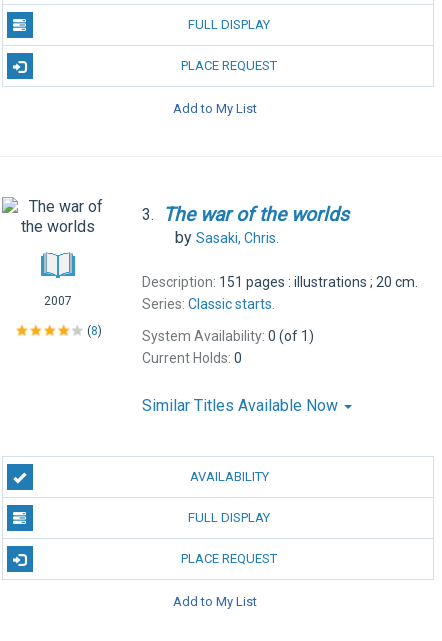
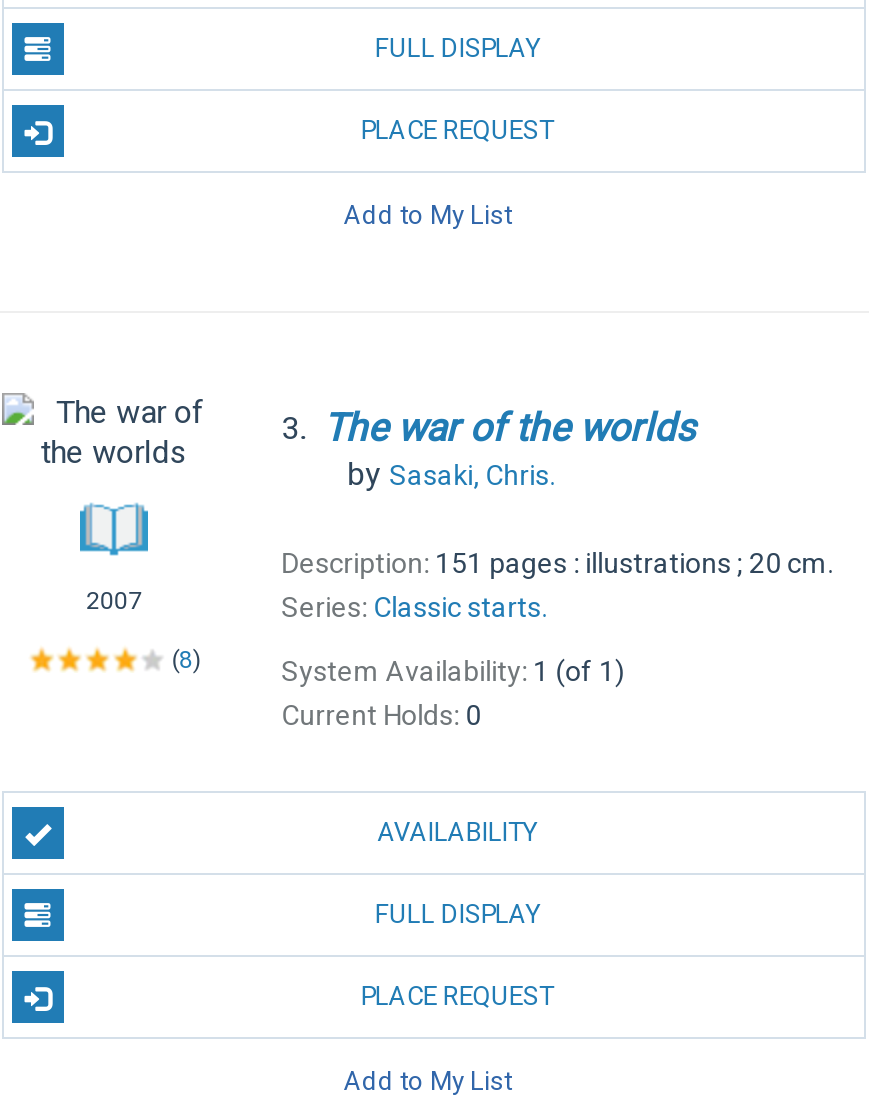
- System Availability: 0 (of 1)
+ System Availability: 1 (of 1)

- Similar Titles Available Now
